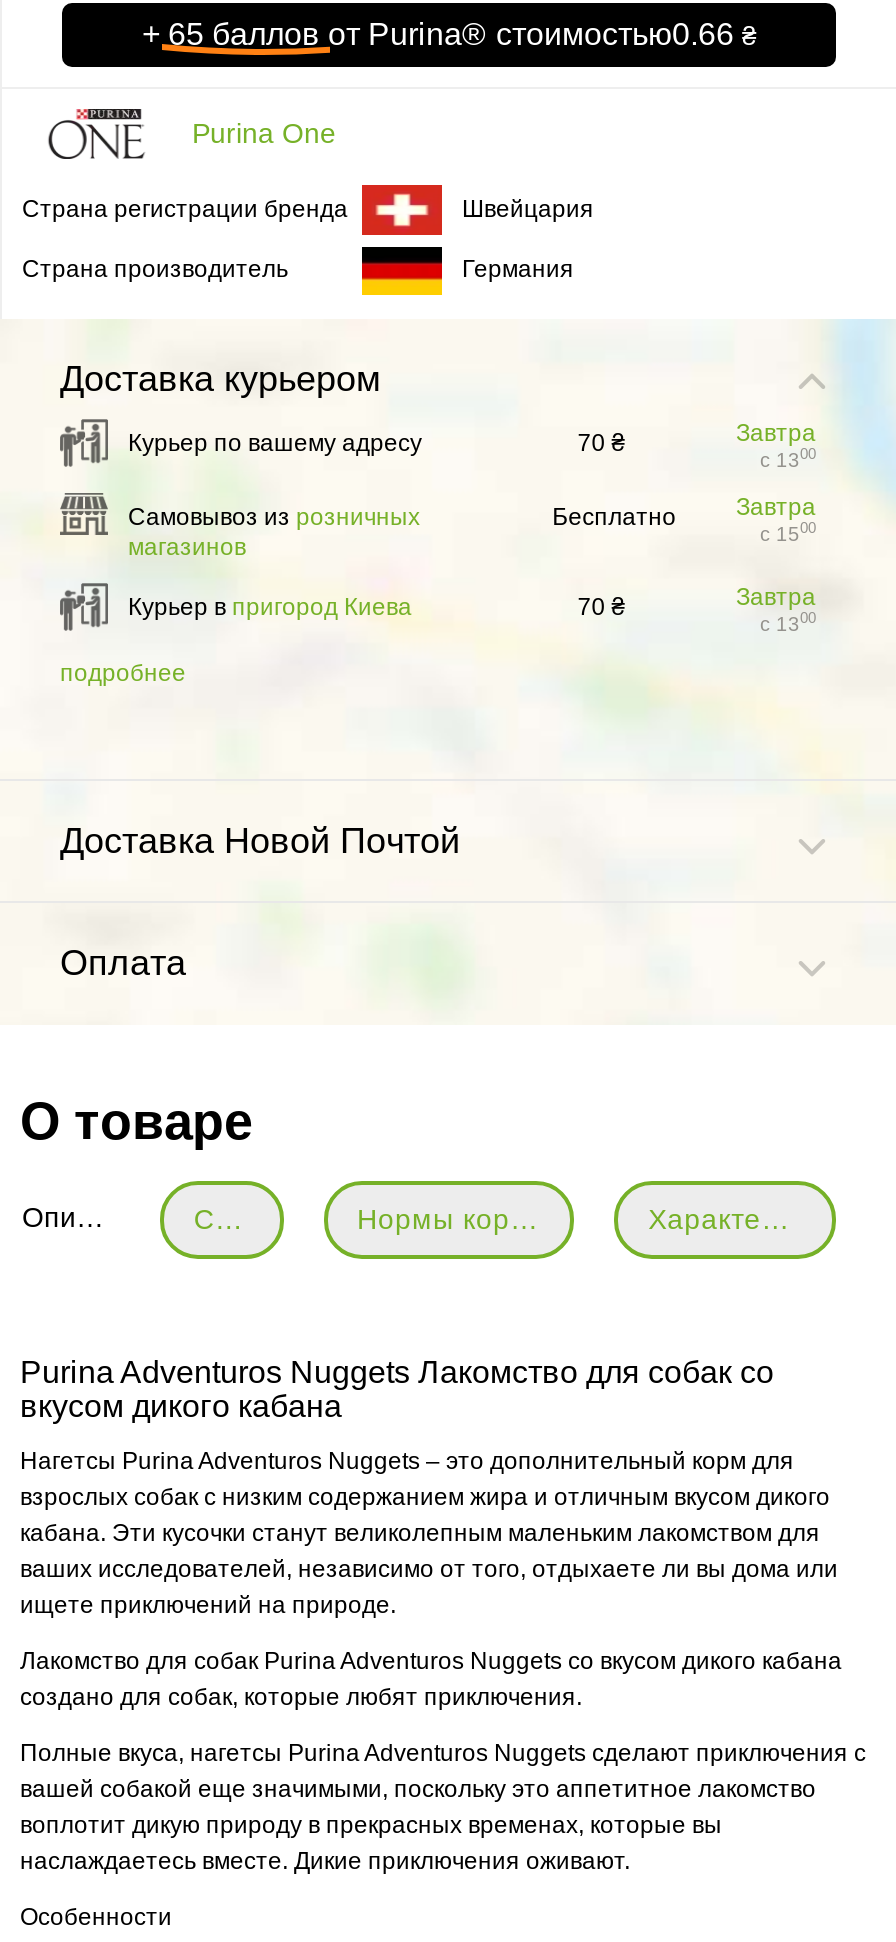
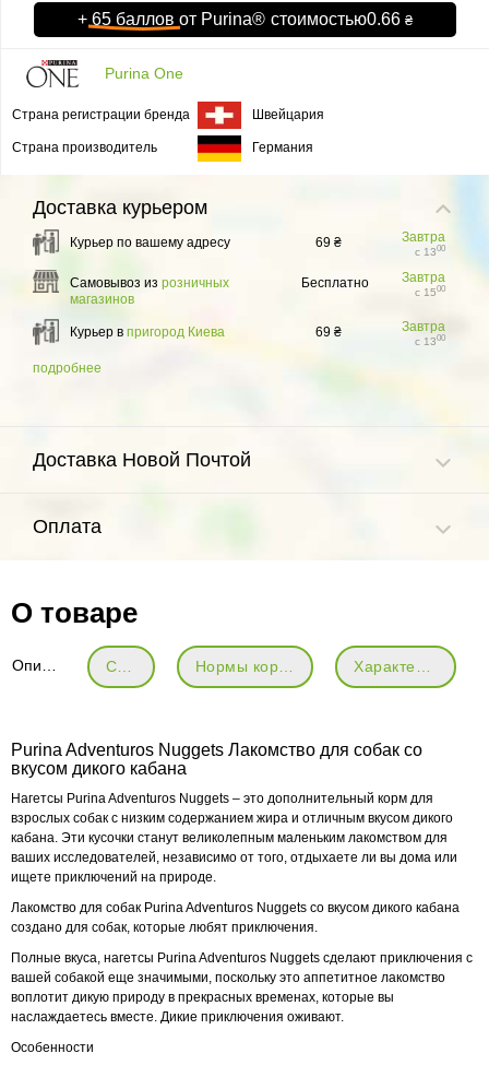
- 70 ₴
+ 69 ₴

- 70 ₴
+ 69 ₴
